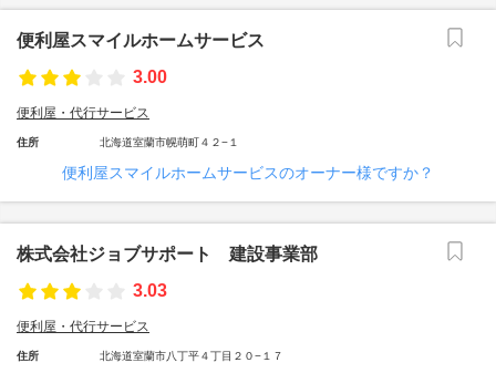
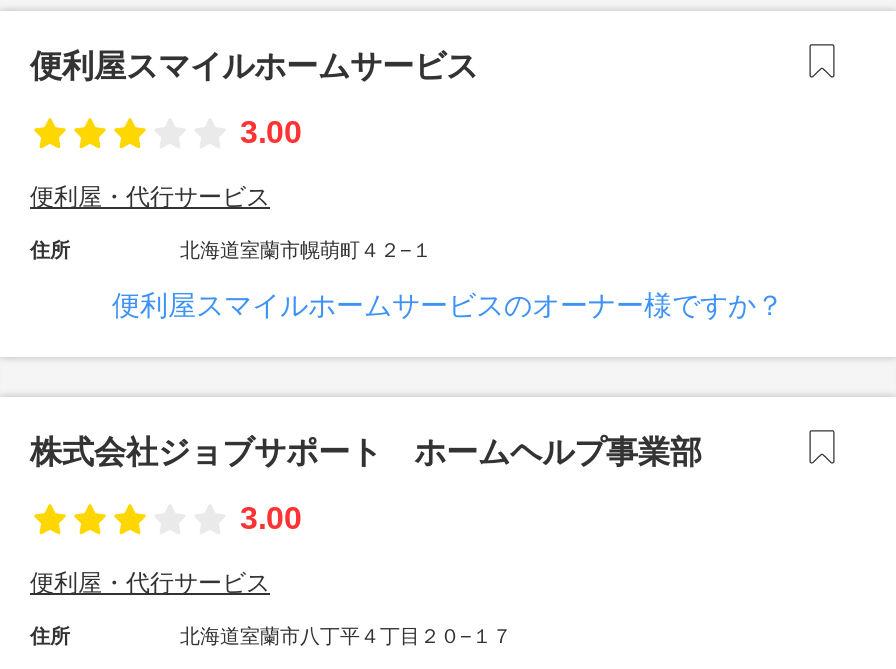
- 株式会社ジョブサポート 建設事業部
+ 株式会社ジョブサポート ホームヘルプ事業部

- 3.03
+ 3.00
